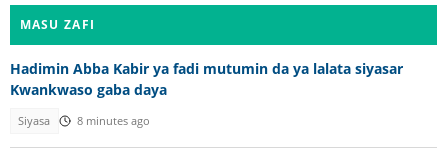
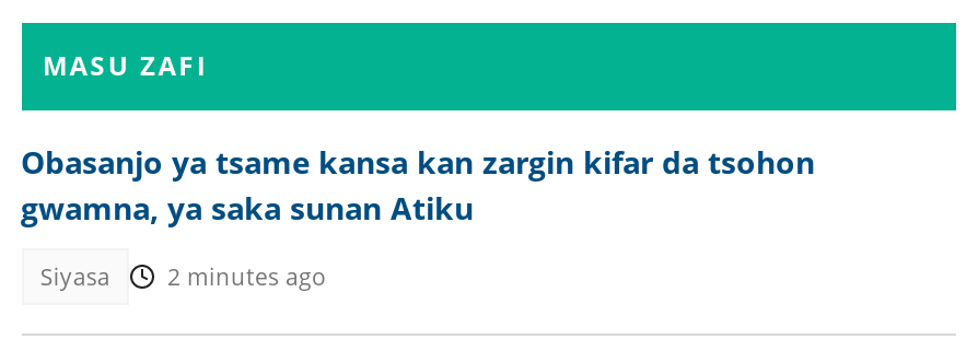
- Hadimin Abba Kabir ya fadi mutumin da ya lalata siyasar
- Kwankwaso gaba daya
+ Obasanjo ya tsame kansa kan zargin kifar da tsohon
+ gwamna, ya saka sunan Atiku

- Siyasa 8 minutes ago
+ Siyasa 2 minutes ago
